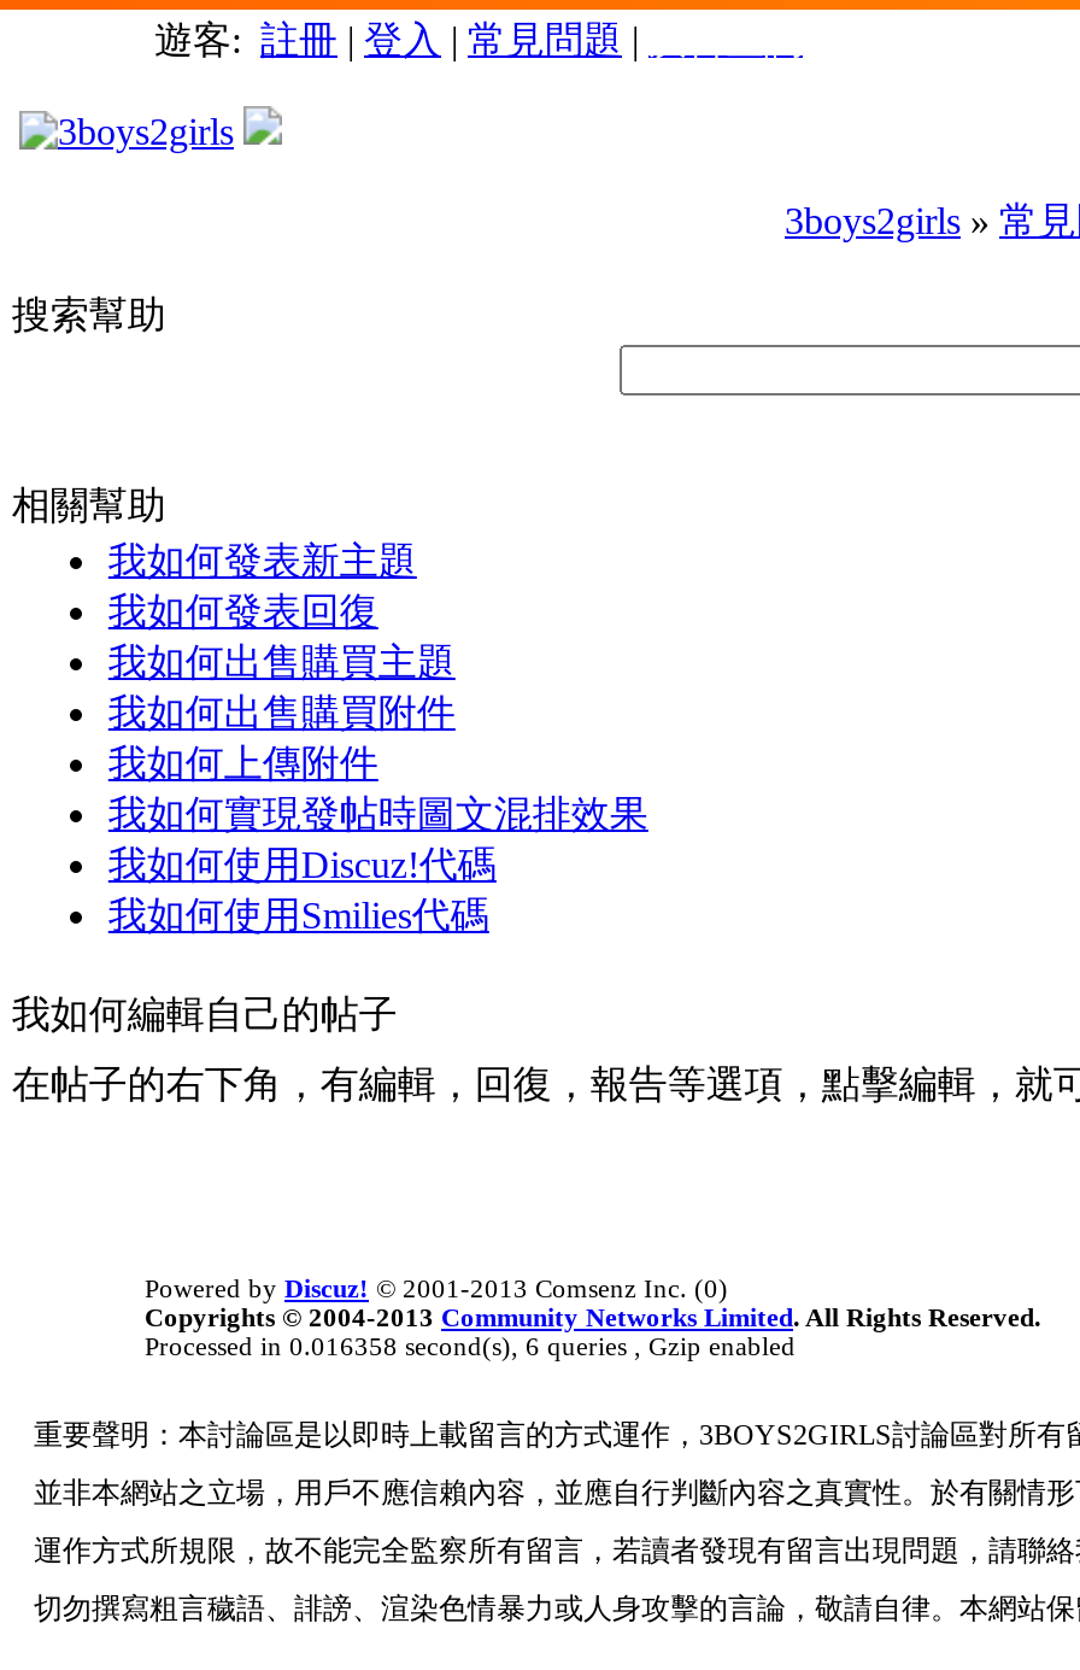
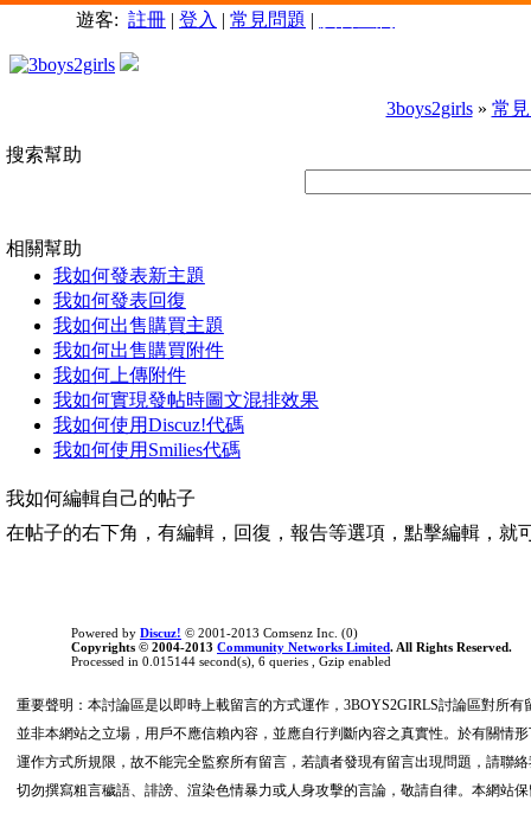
- Processed in 0.016358 second(s), 6 queries , Gzip enabled
+ Processed in 0.015144 second(s), 6 queries , Gzip enabled
